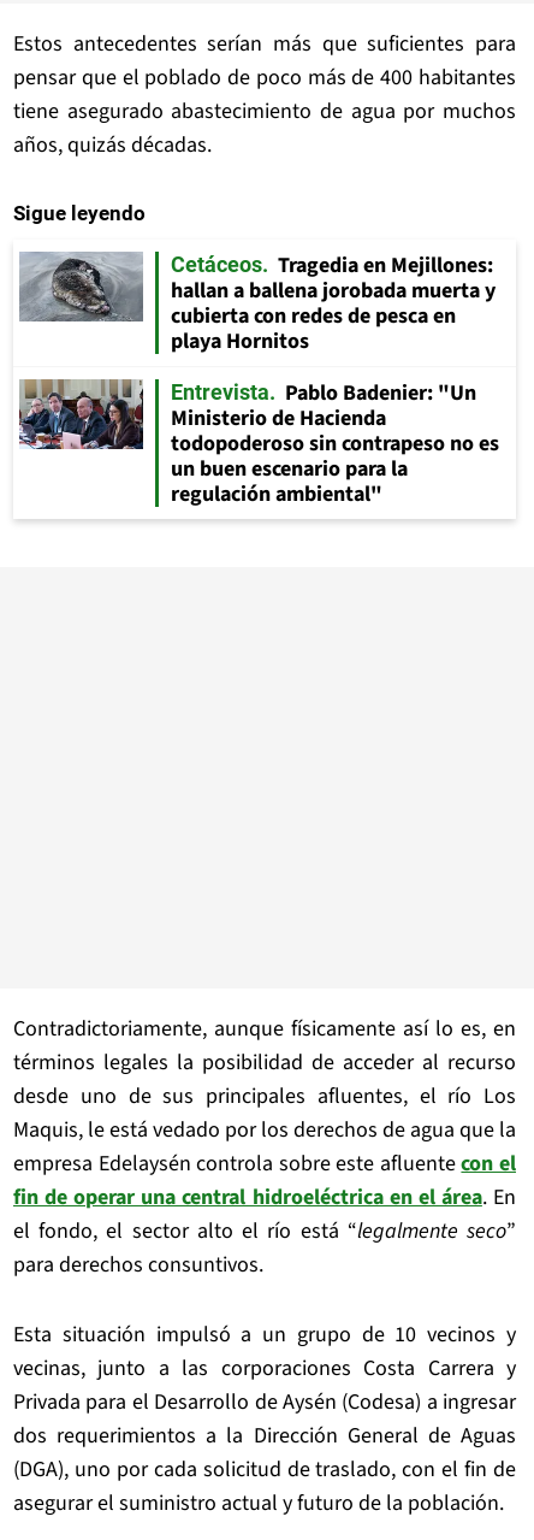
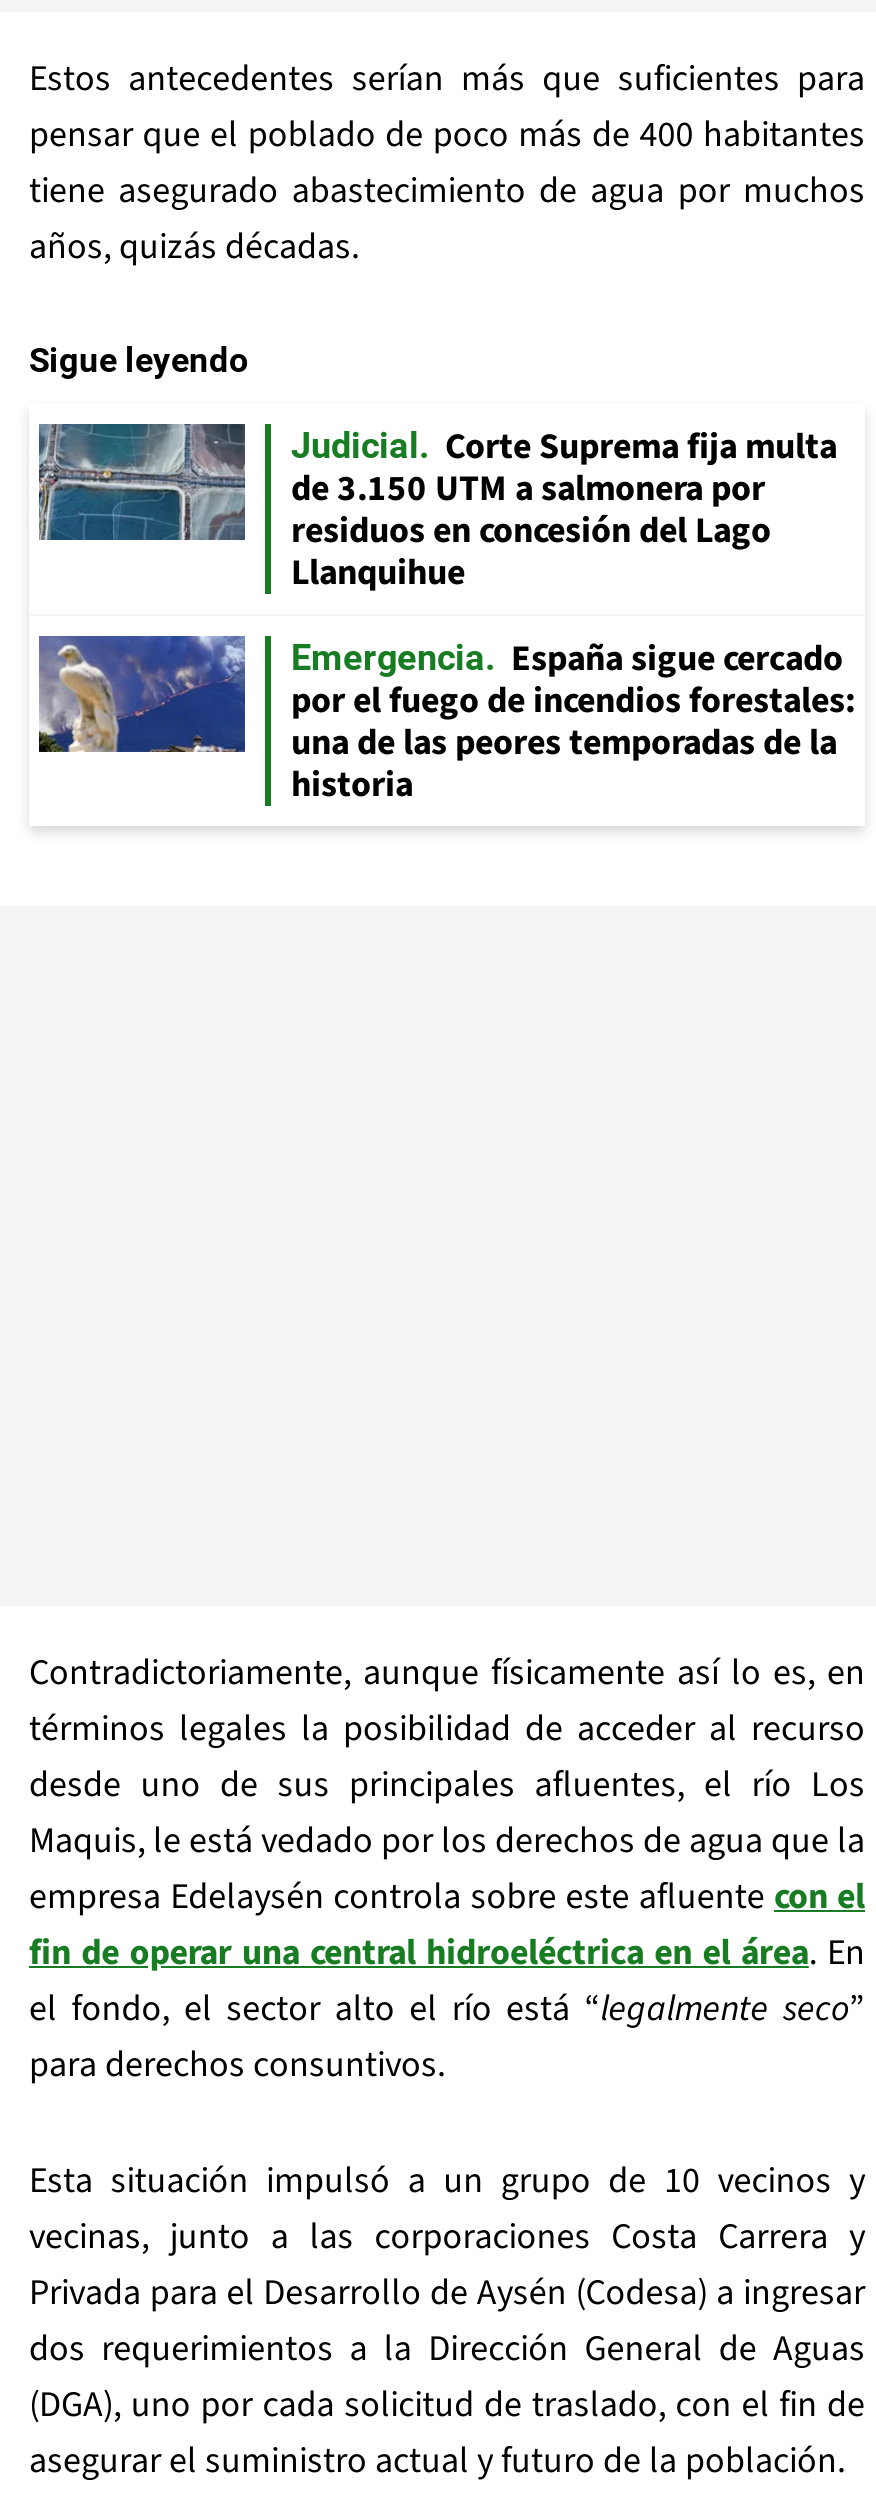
- [image]
- Cetáceos
- Tragedia en Mejillones:
- hallan a ballena jorobada muerta y
- cubierta con redes de pesca en
- playa Hornitos
+ [image]
+ Judicial
+ Corte Suprema fija multa
+ de 3.150 UTM a salmonera por
+ residuos en concesión del Lago
+ Llanquihue

- [image]
- Entrevista
- Pablo Badenier: "Un
- Ministerio de Hacienda
- todopoderoso sin contrapeso no es
- un buen escenario para la
- regulación ambiental"
+ [image]
+ Emergencia
+ España sigue cercado
+ por el fuego de incendios forestales:
+ una de las peores temporadas de la
+ historia
